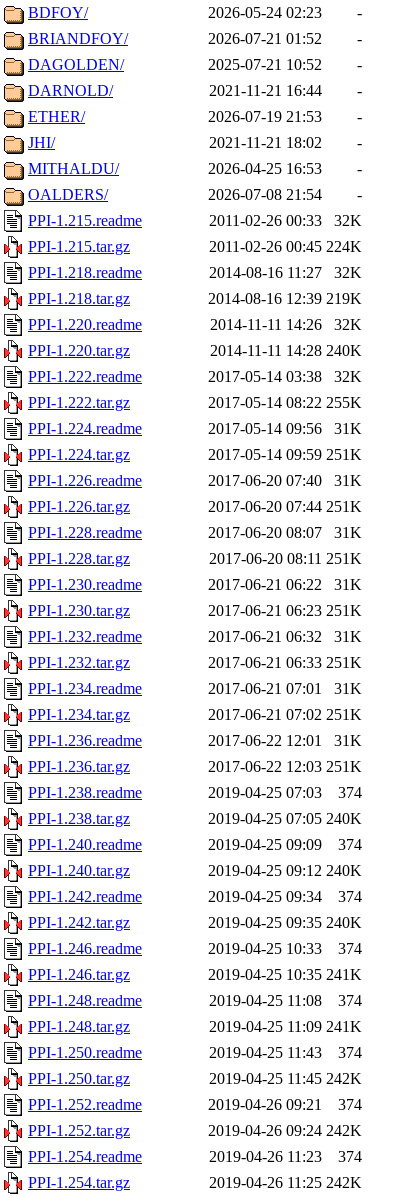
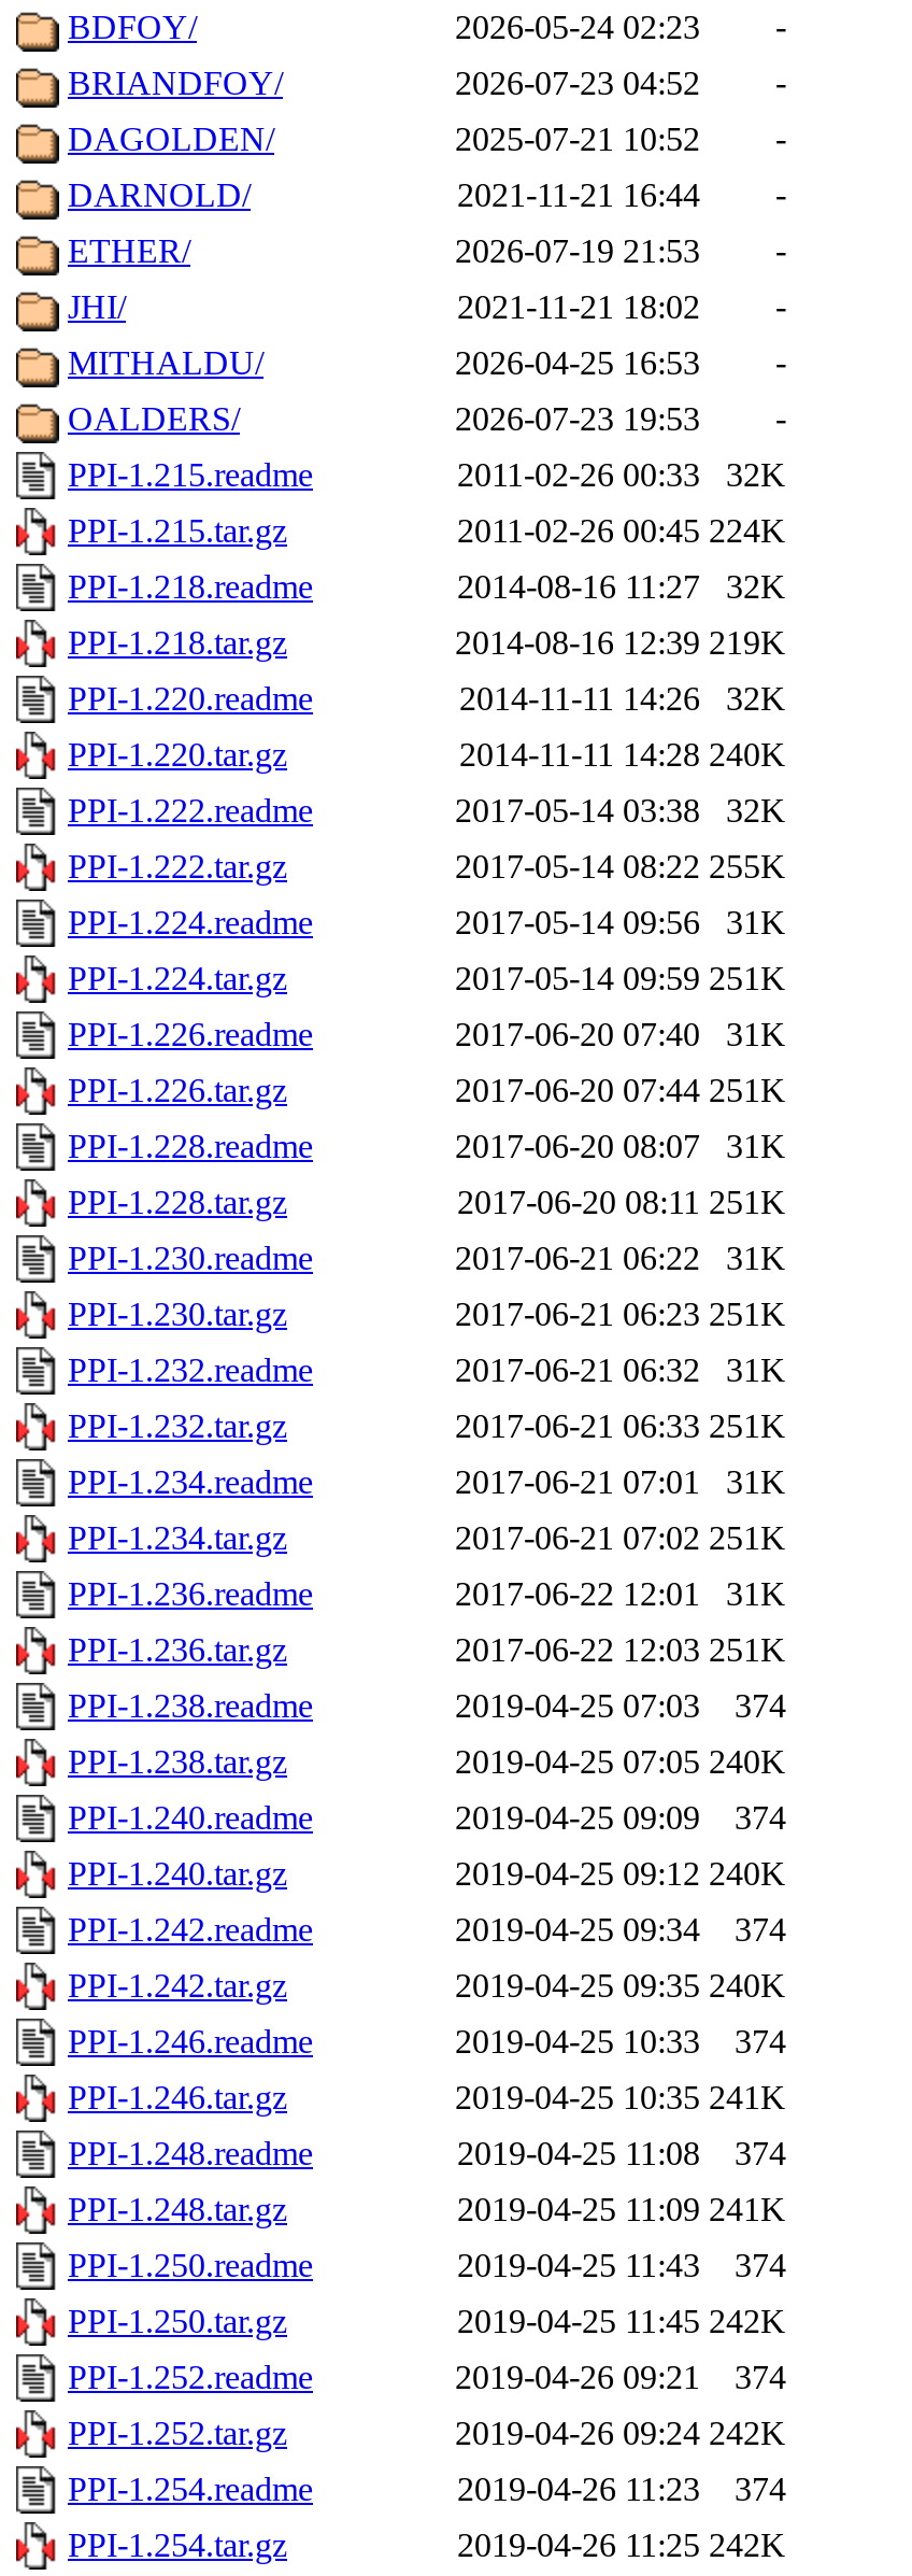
- 2026-07-21 01:52
+ 2026-07-23 04:52

- 2026-07-08 21:54
+ 2026-07-23 19:53
